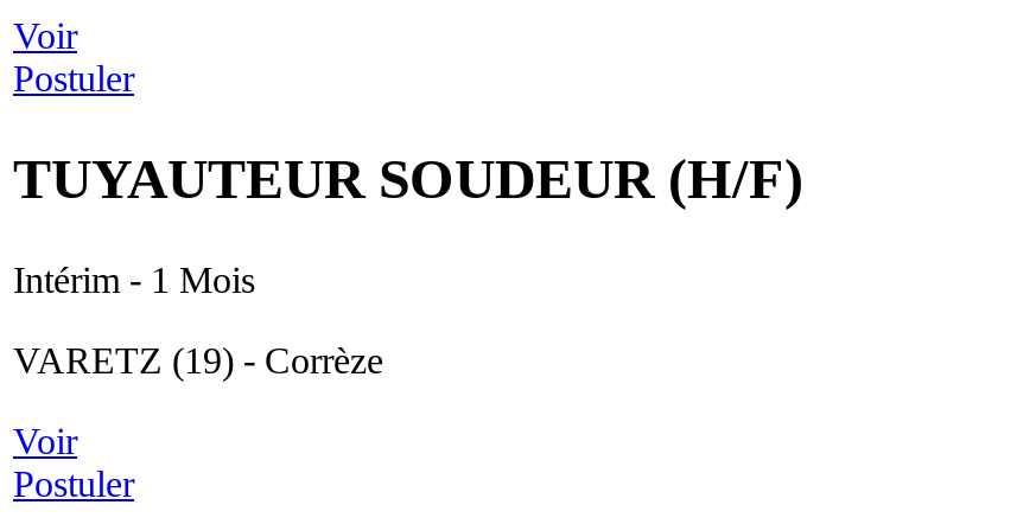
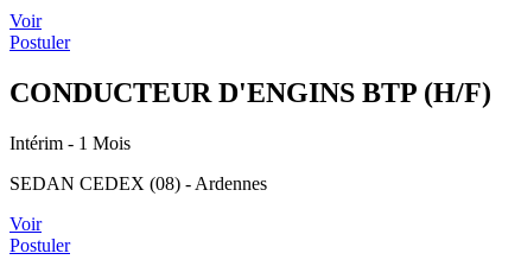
- TUYAUTEUR SOUDEUR (H/F)
+ CONDUCTEUR D'ENGINS BTP (H/F)

- VARETZ (19) - Corrèze
+ SEDAN CEDEX (08) - Ardennes
